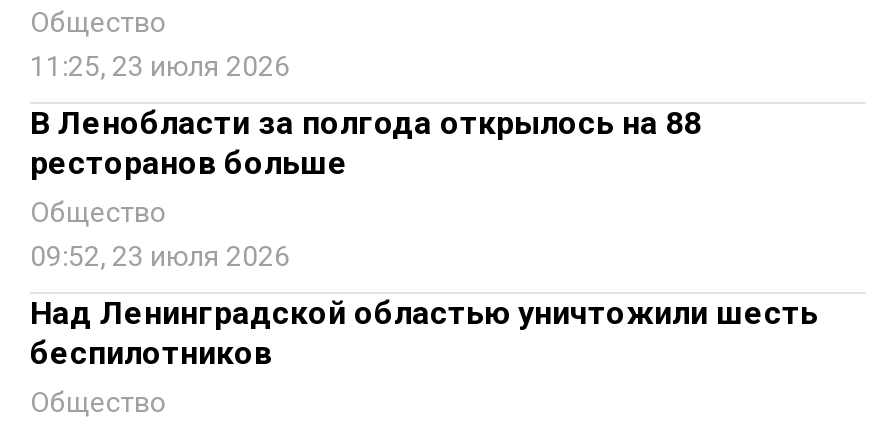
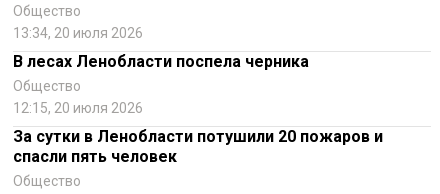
- 11:25, 23 июля 2026
+ 13:34, 20 июля 2026

- В Ленобласти за полгода открылось на 88
- ресторанов больше
+ В лесах Ленобласти поспела черника

- 09:52, 23 июля 2026
+ 12:15, 20 июля 2026

- Над Ленинградской областью уничтожили шесть
- беспилотников
+ За сутки в Ленобласти потушили 20 пожаров и
+ спасли пять человек
